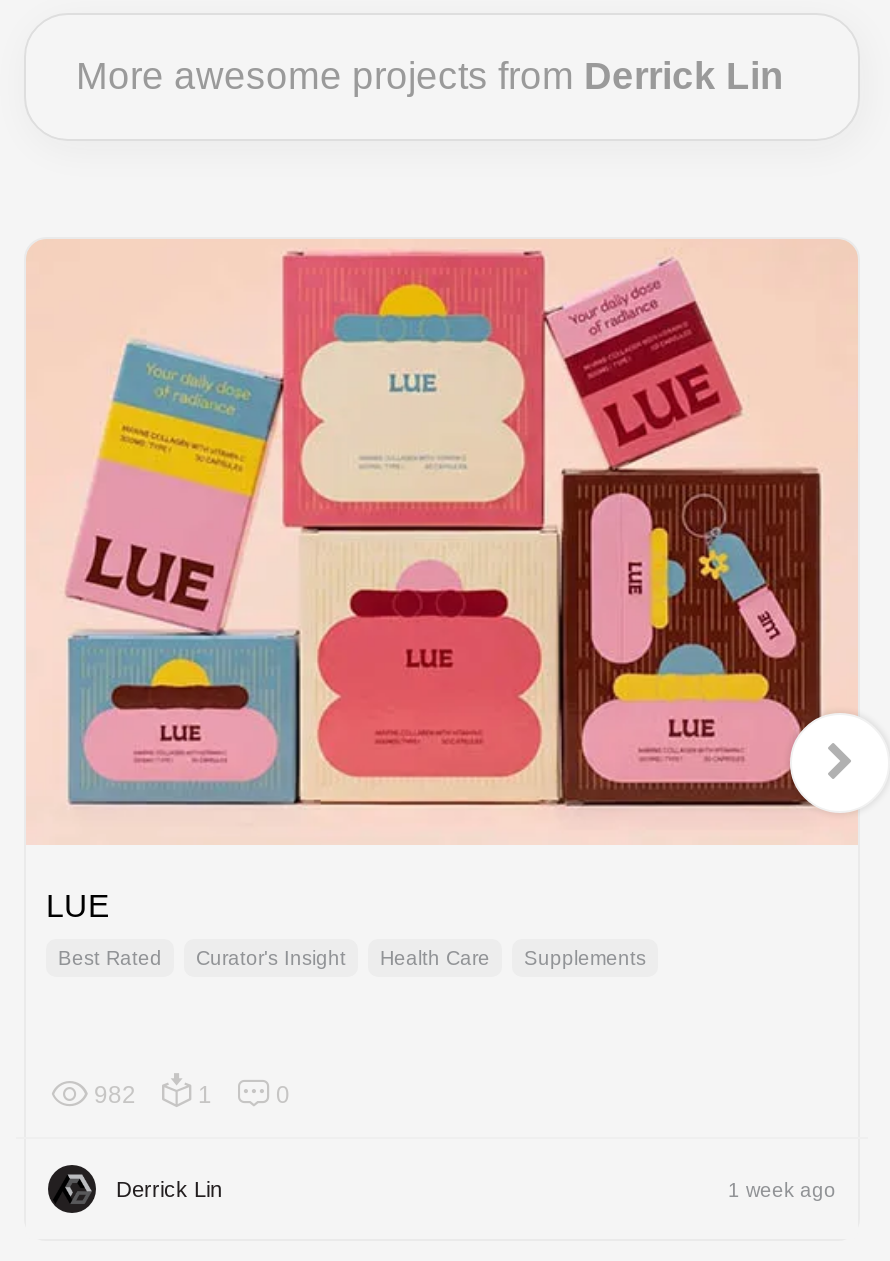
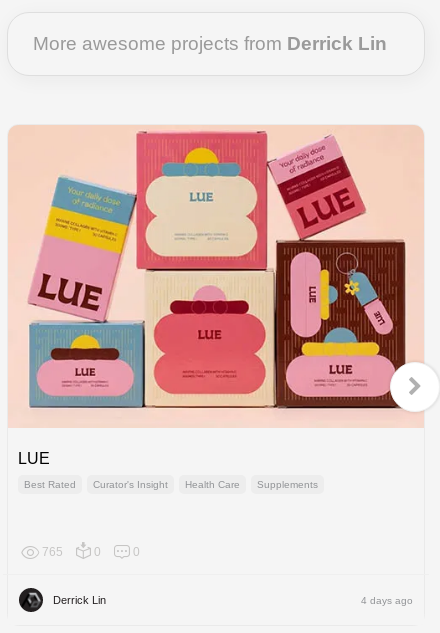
- 982
+ 765

- 1
+ 0

- 1 week ago
+ 4 days ago
